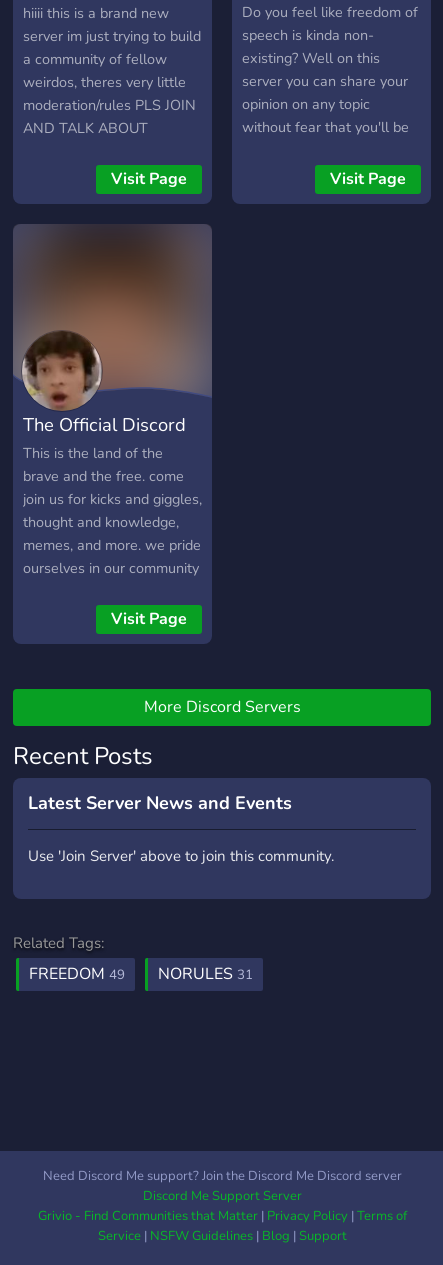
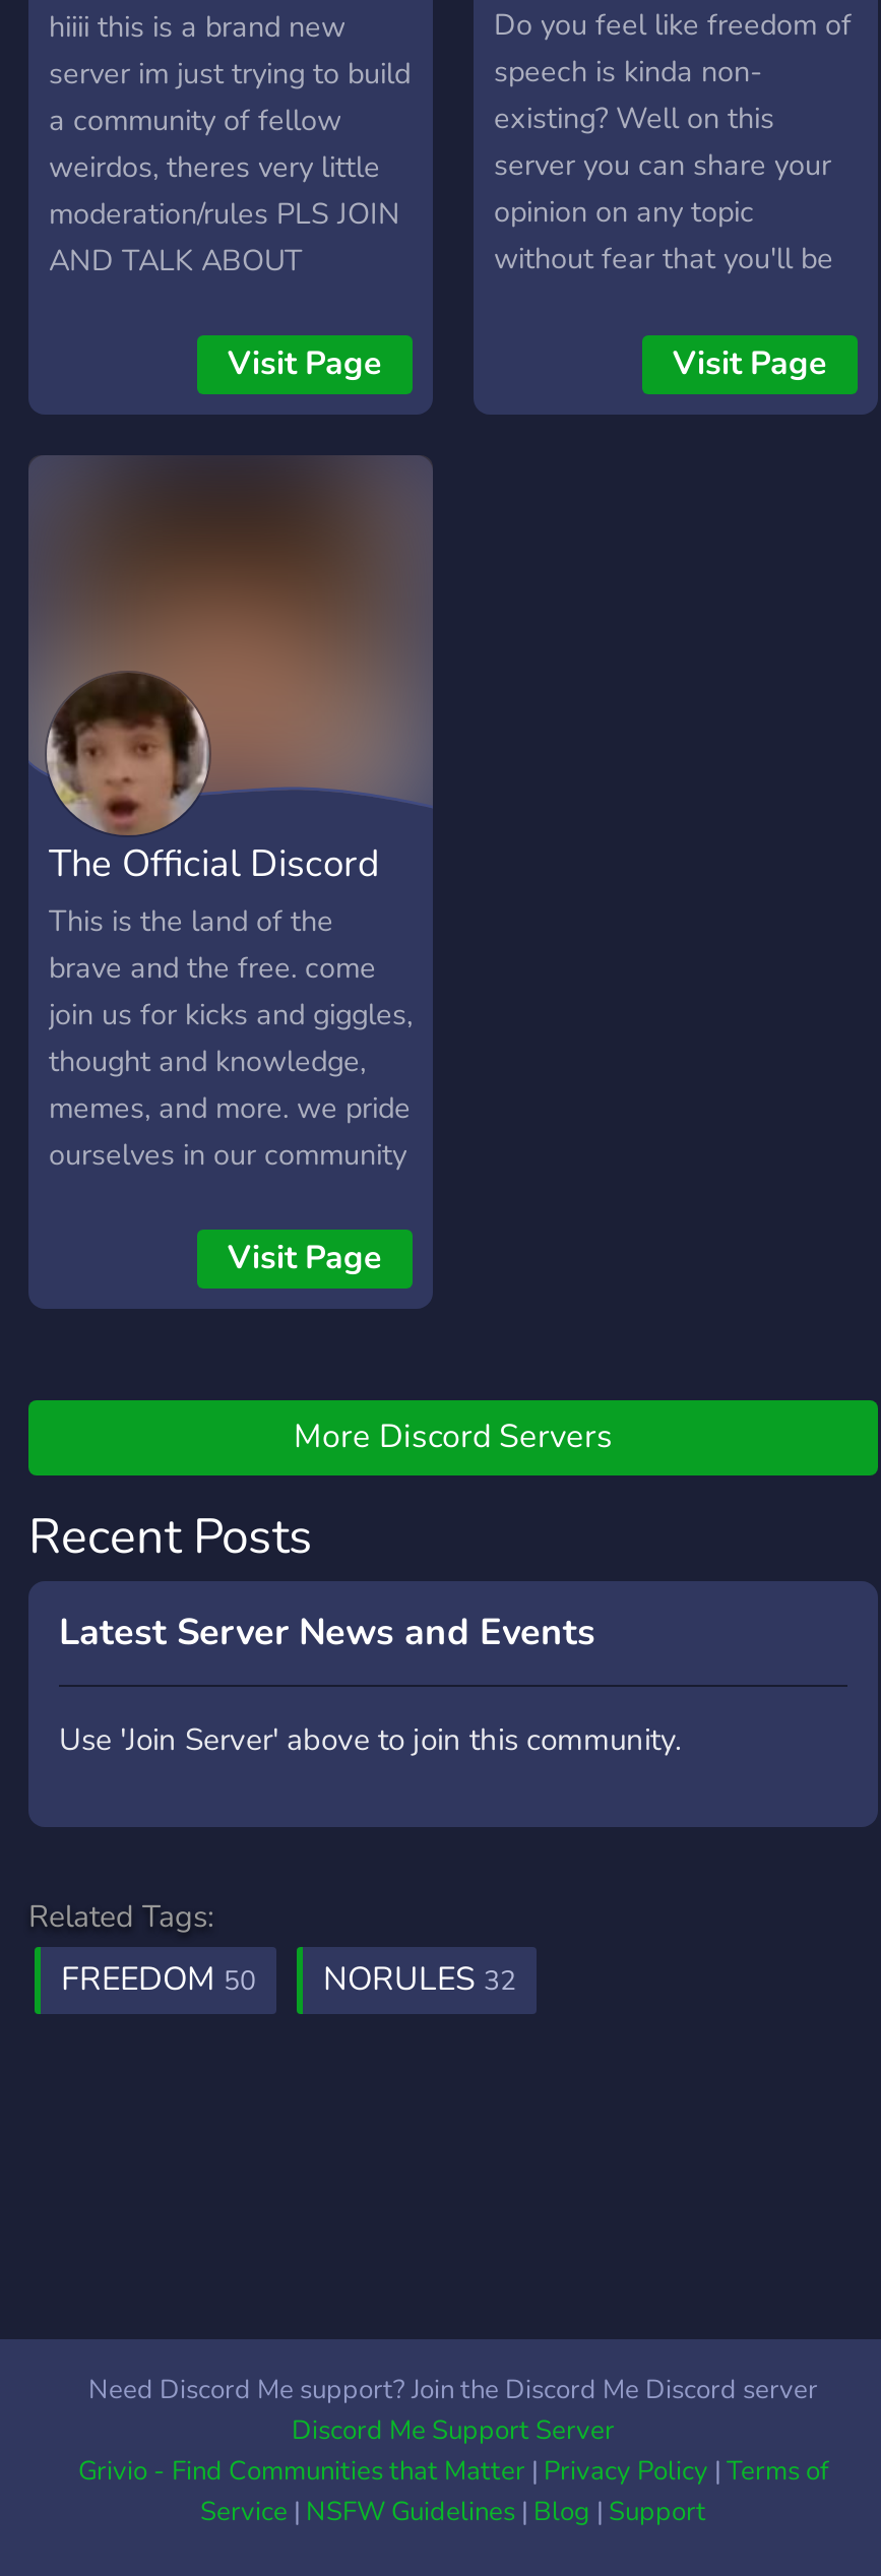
- FREEDOM 49
+ FREEDOM 50

- NORULES 31
+ NORULES 32
